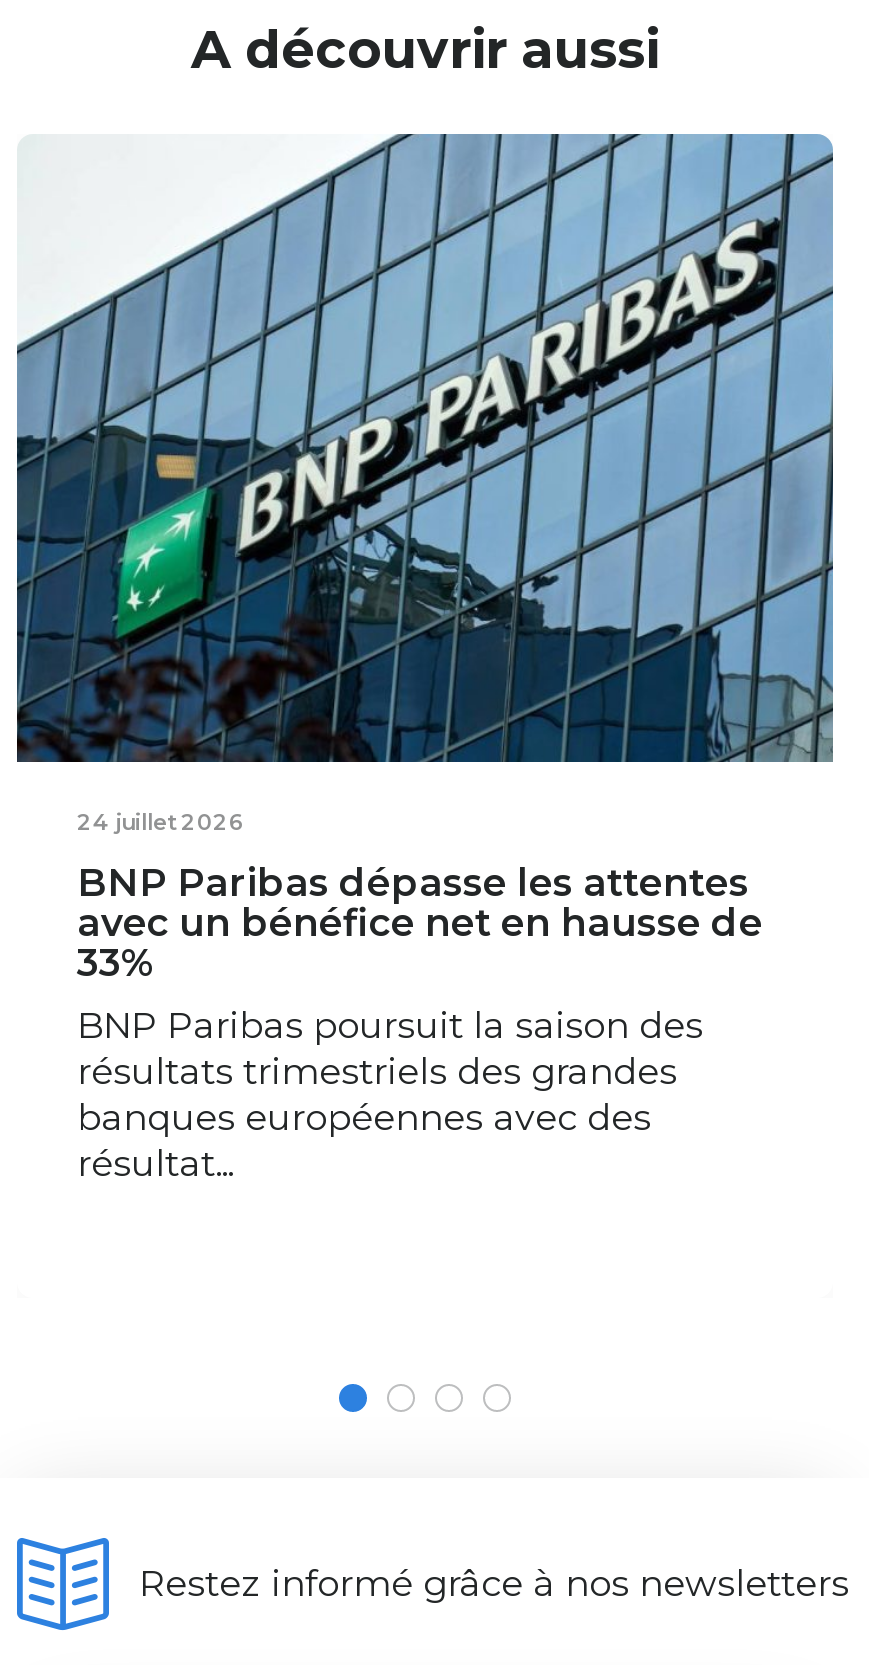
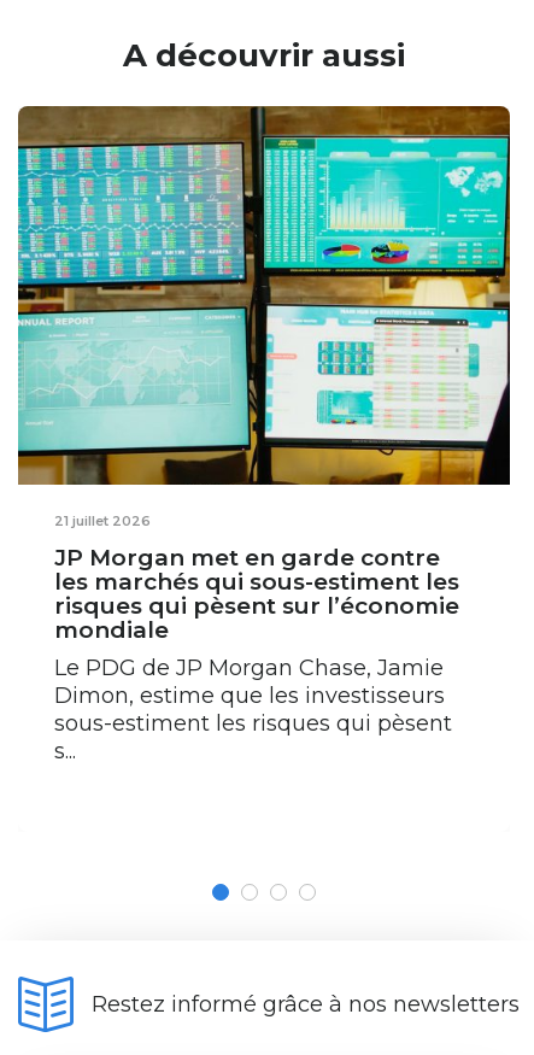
- [image]
- 24 juillet 2026
+ [image]
+ 21 juillet 2026

- BNP Paribas dépasse les attentes
- avec un bénéfice net en hausse de
- 33%
- BNP Paribas poursuit la saison des
- résultats trimestriels des grandes
- banques européennes avec des
- résultat...
+ JP Morgan met en garde contre
+ les marchés qui sous-estiment les
+ risques qui pèsent sur l’économie
+ mondiale
+ Le PDG de JP Morgan Chase, Jamie
+ Dimon, estime que les investisseurs
+ sous-estiment les risques qui pèsent
+ s...
